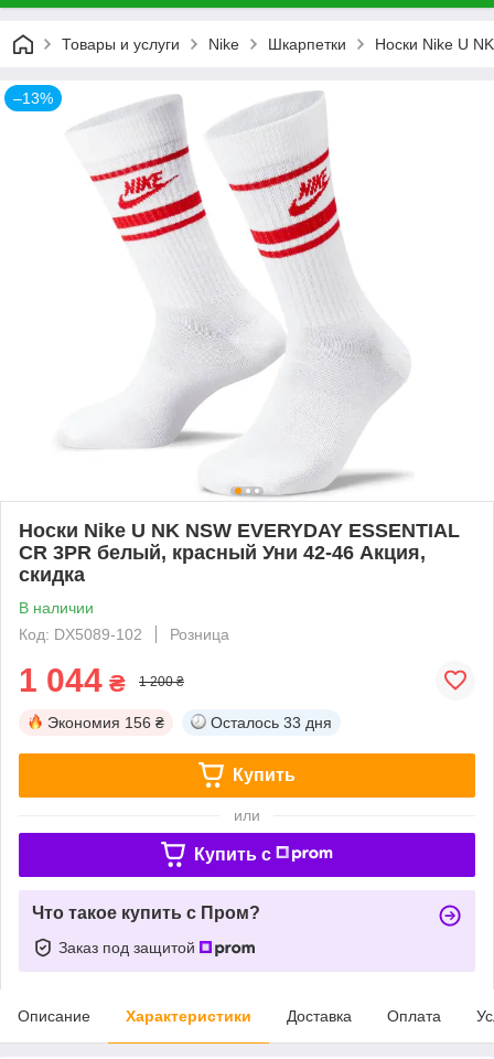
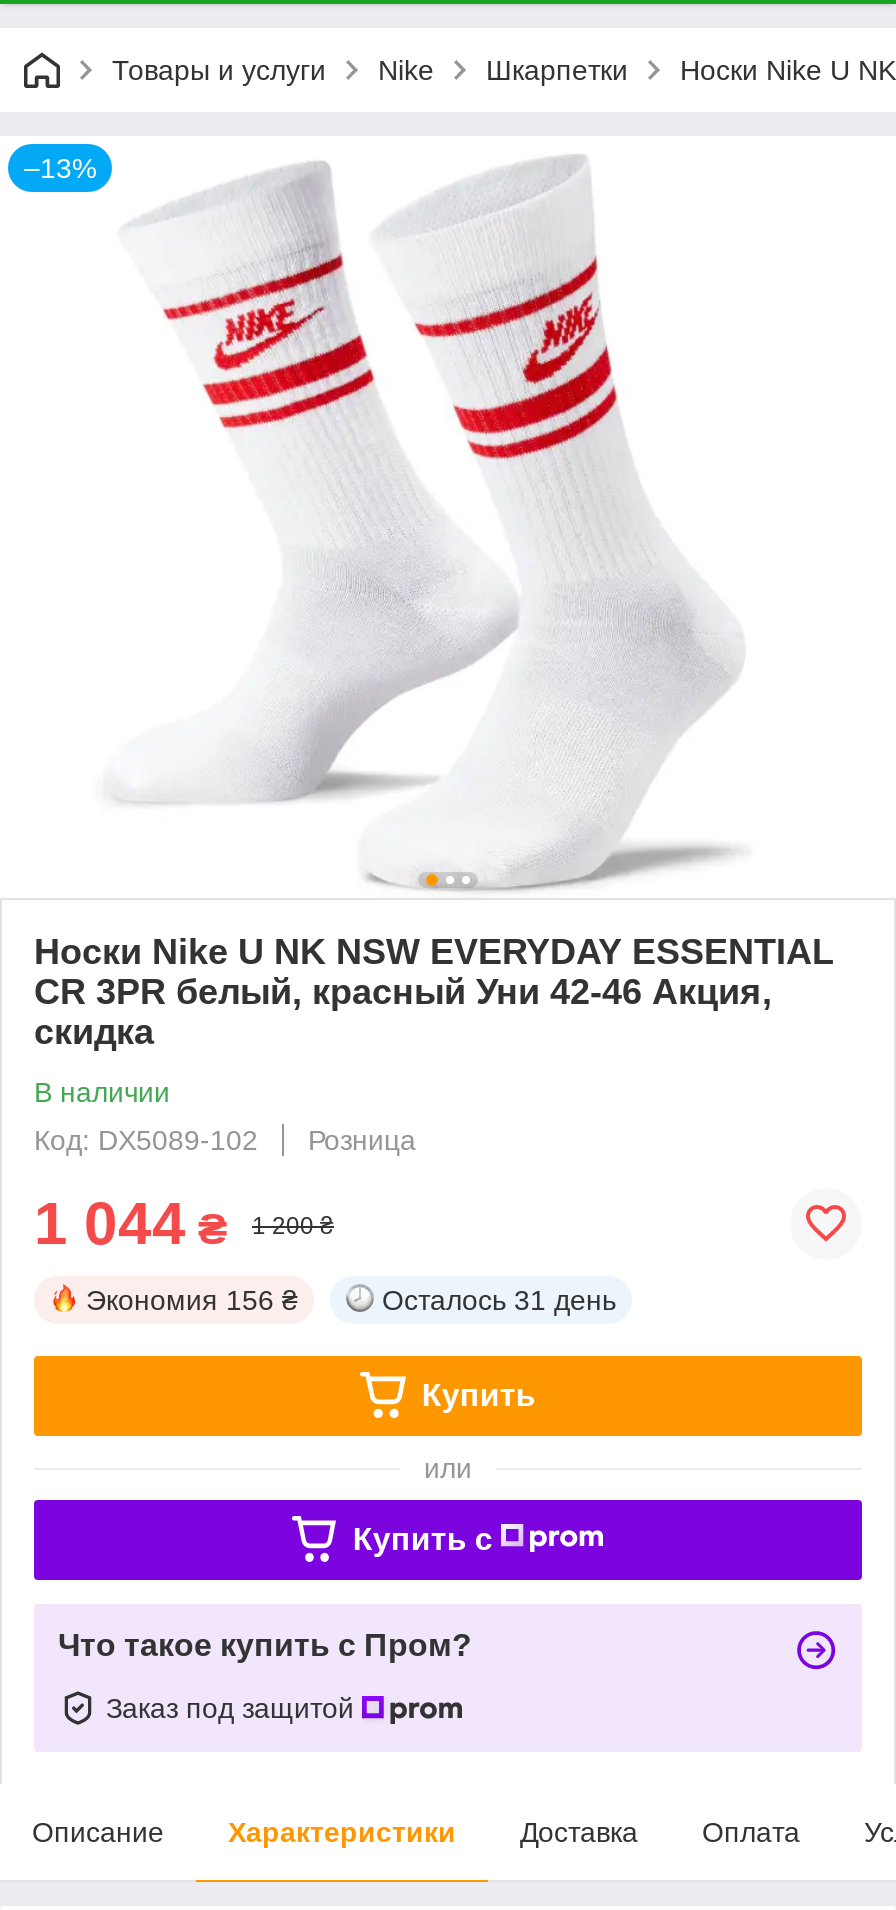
- Осталось 33 дня
+ Осталось 31 день
